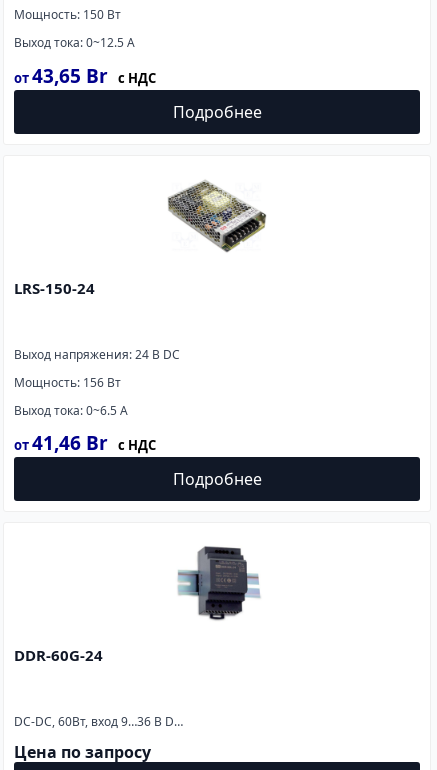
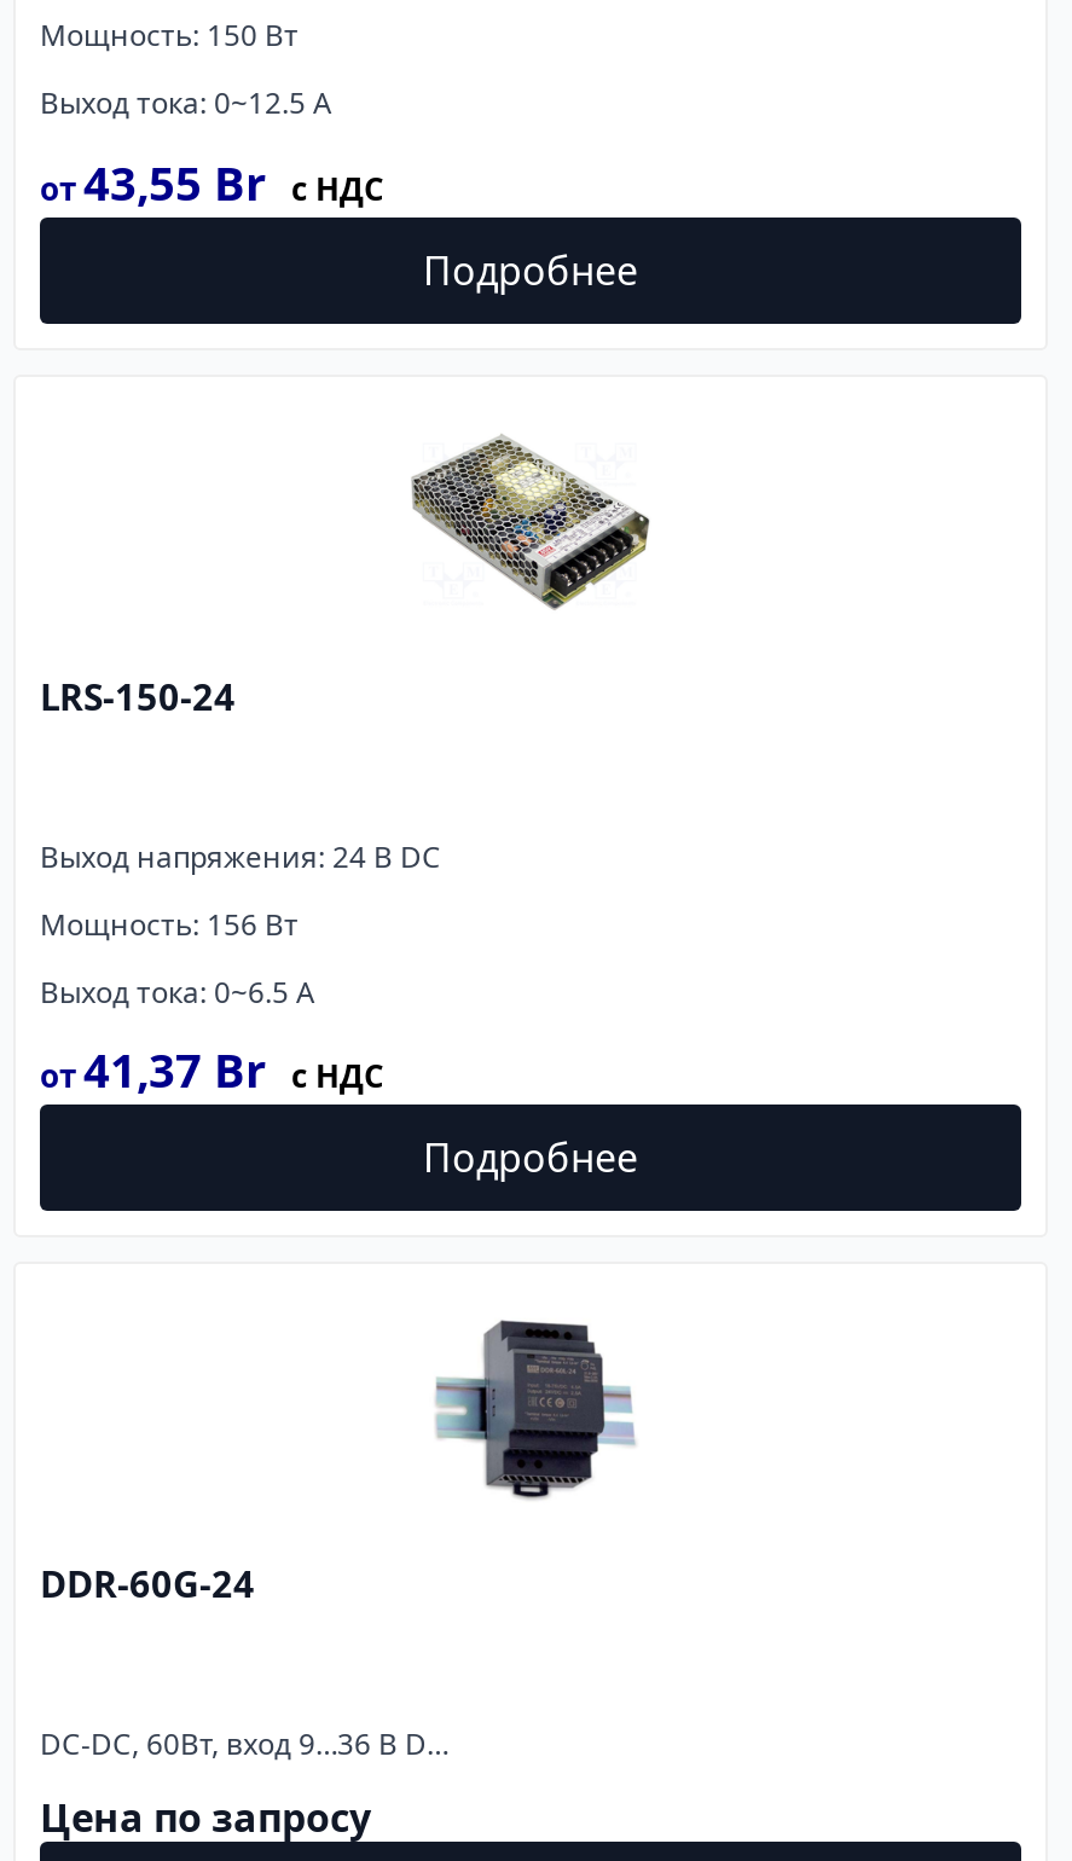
- 43,65 Br
+ 43,55 Br

- 41,46 Br
+ 41,37 Br
